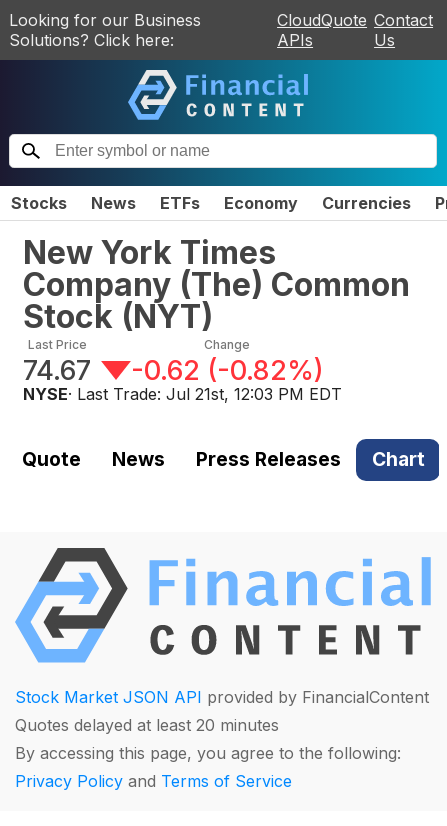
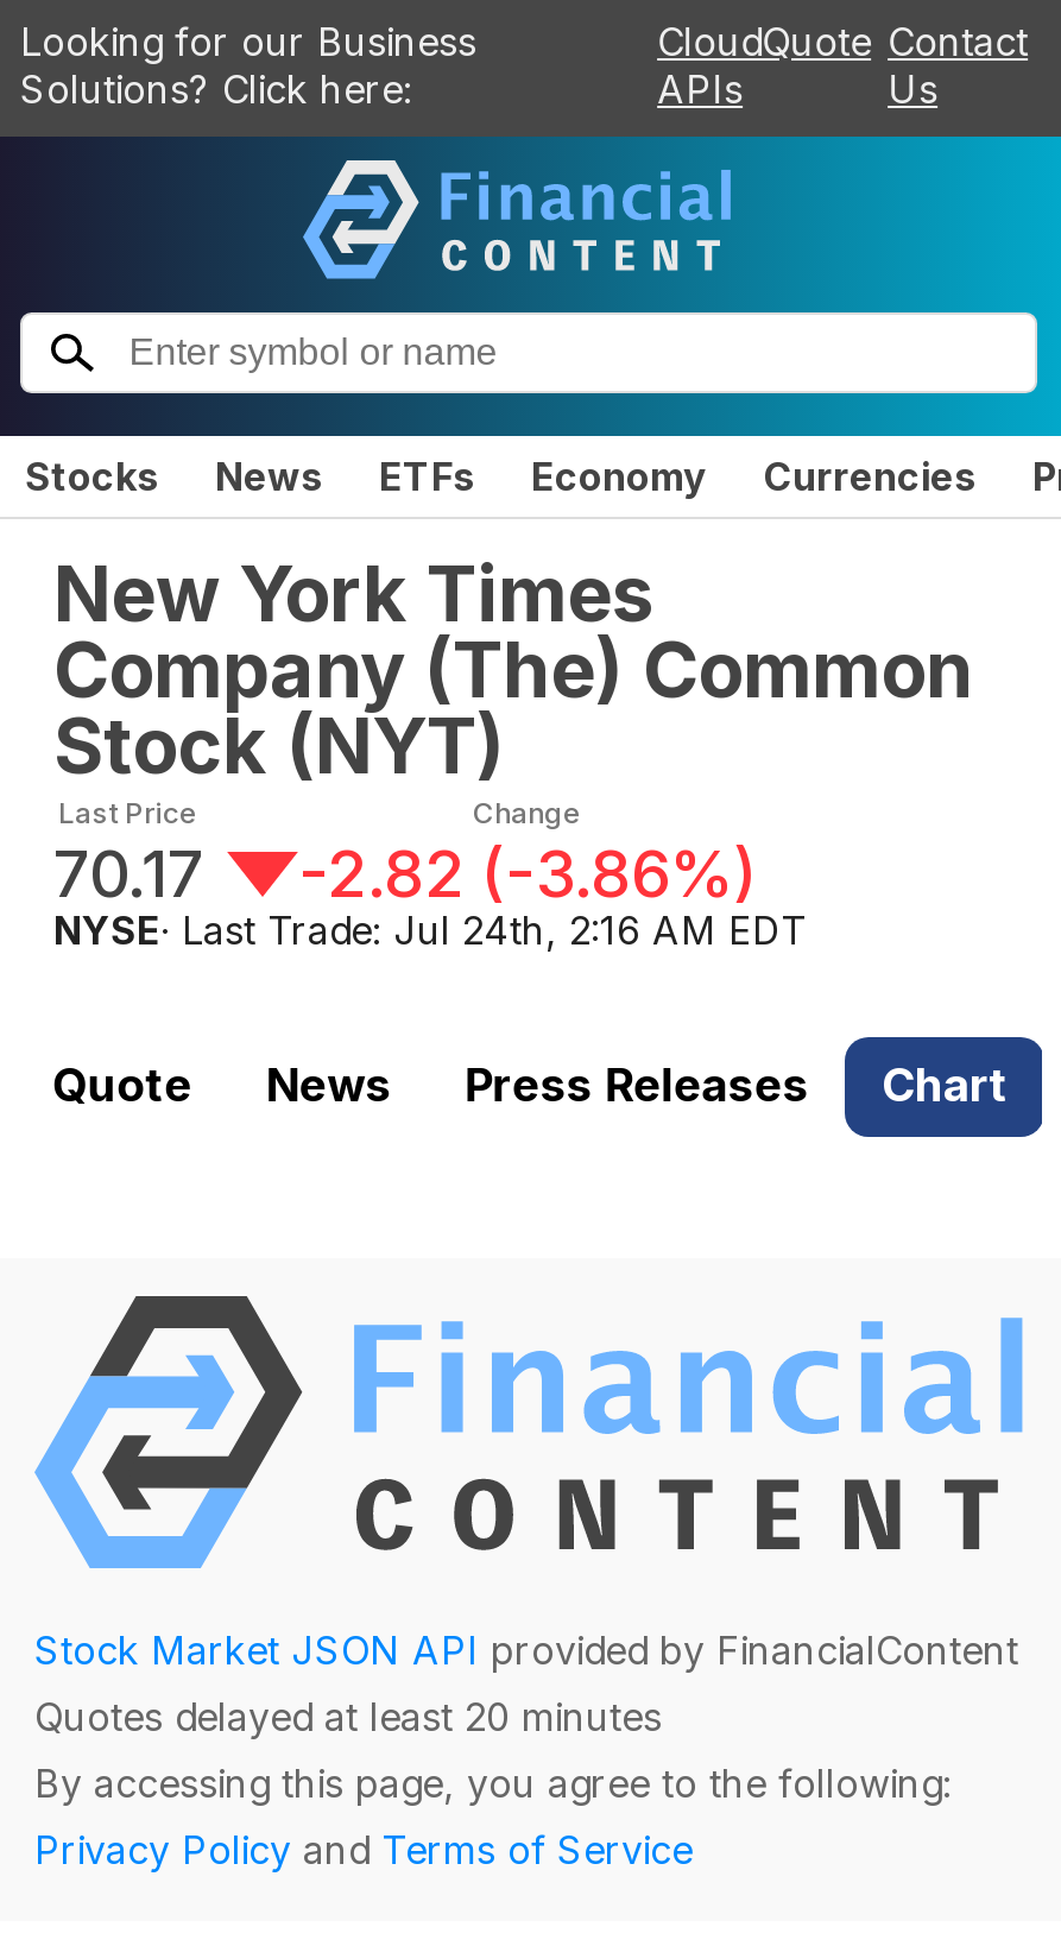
- 74.67
+ 70.17

- -0.62 (-0.82%)
+ -2.82 (-3.86%)

- NYSE · Last Trade: Jul 21st, 12:03 PM EDT
+ NYSE · Last Trade: Jul 24th, 2:16 AM EDT
